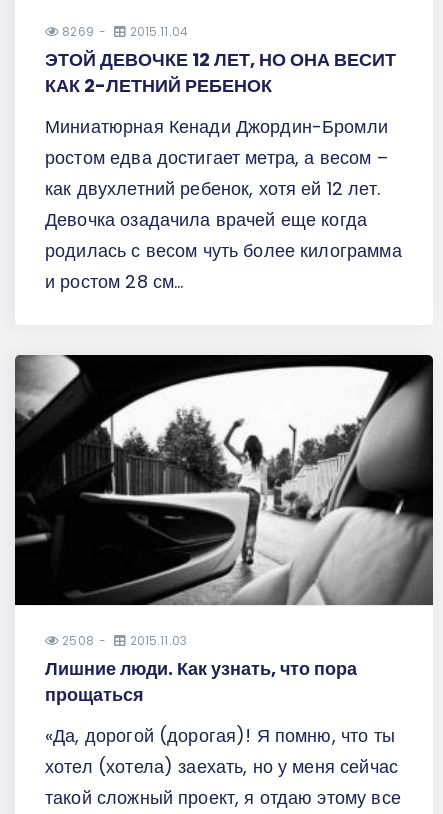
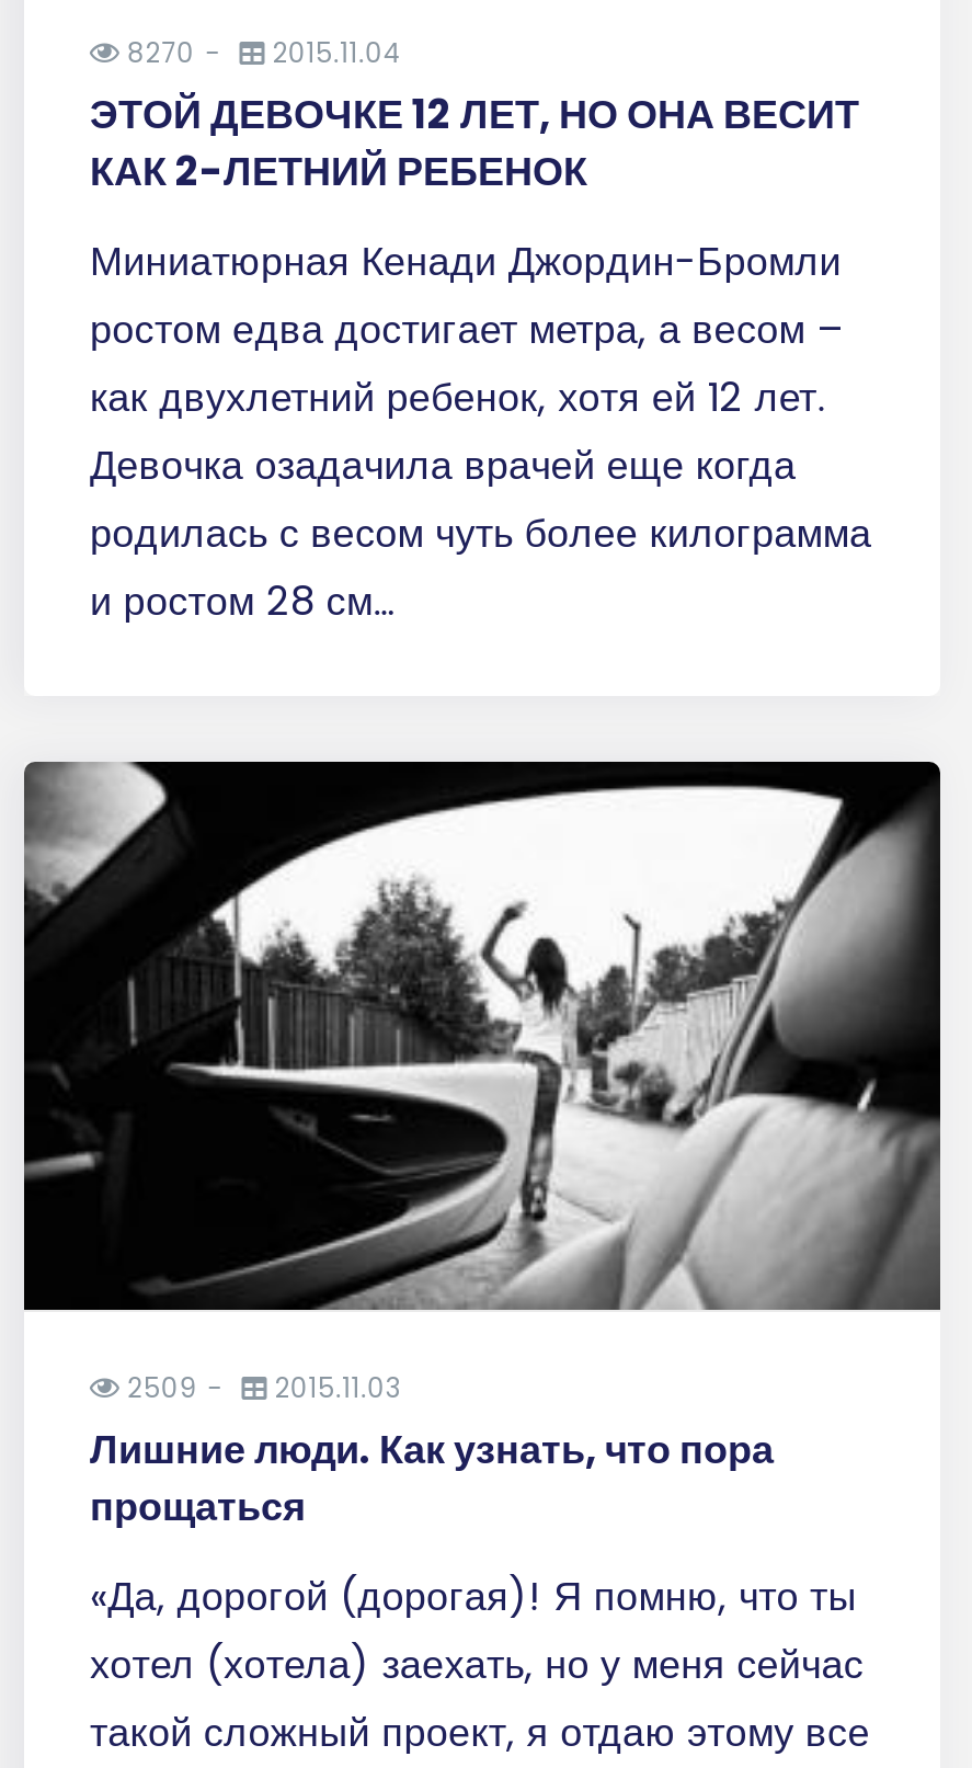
- 8269 2015.11.04
+ 8270 2015.11.04

- 2508 2015.11.03
+ 2509 2015.11.03
